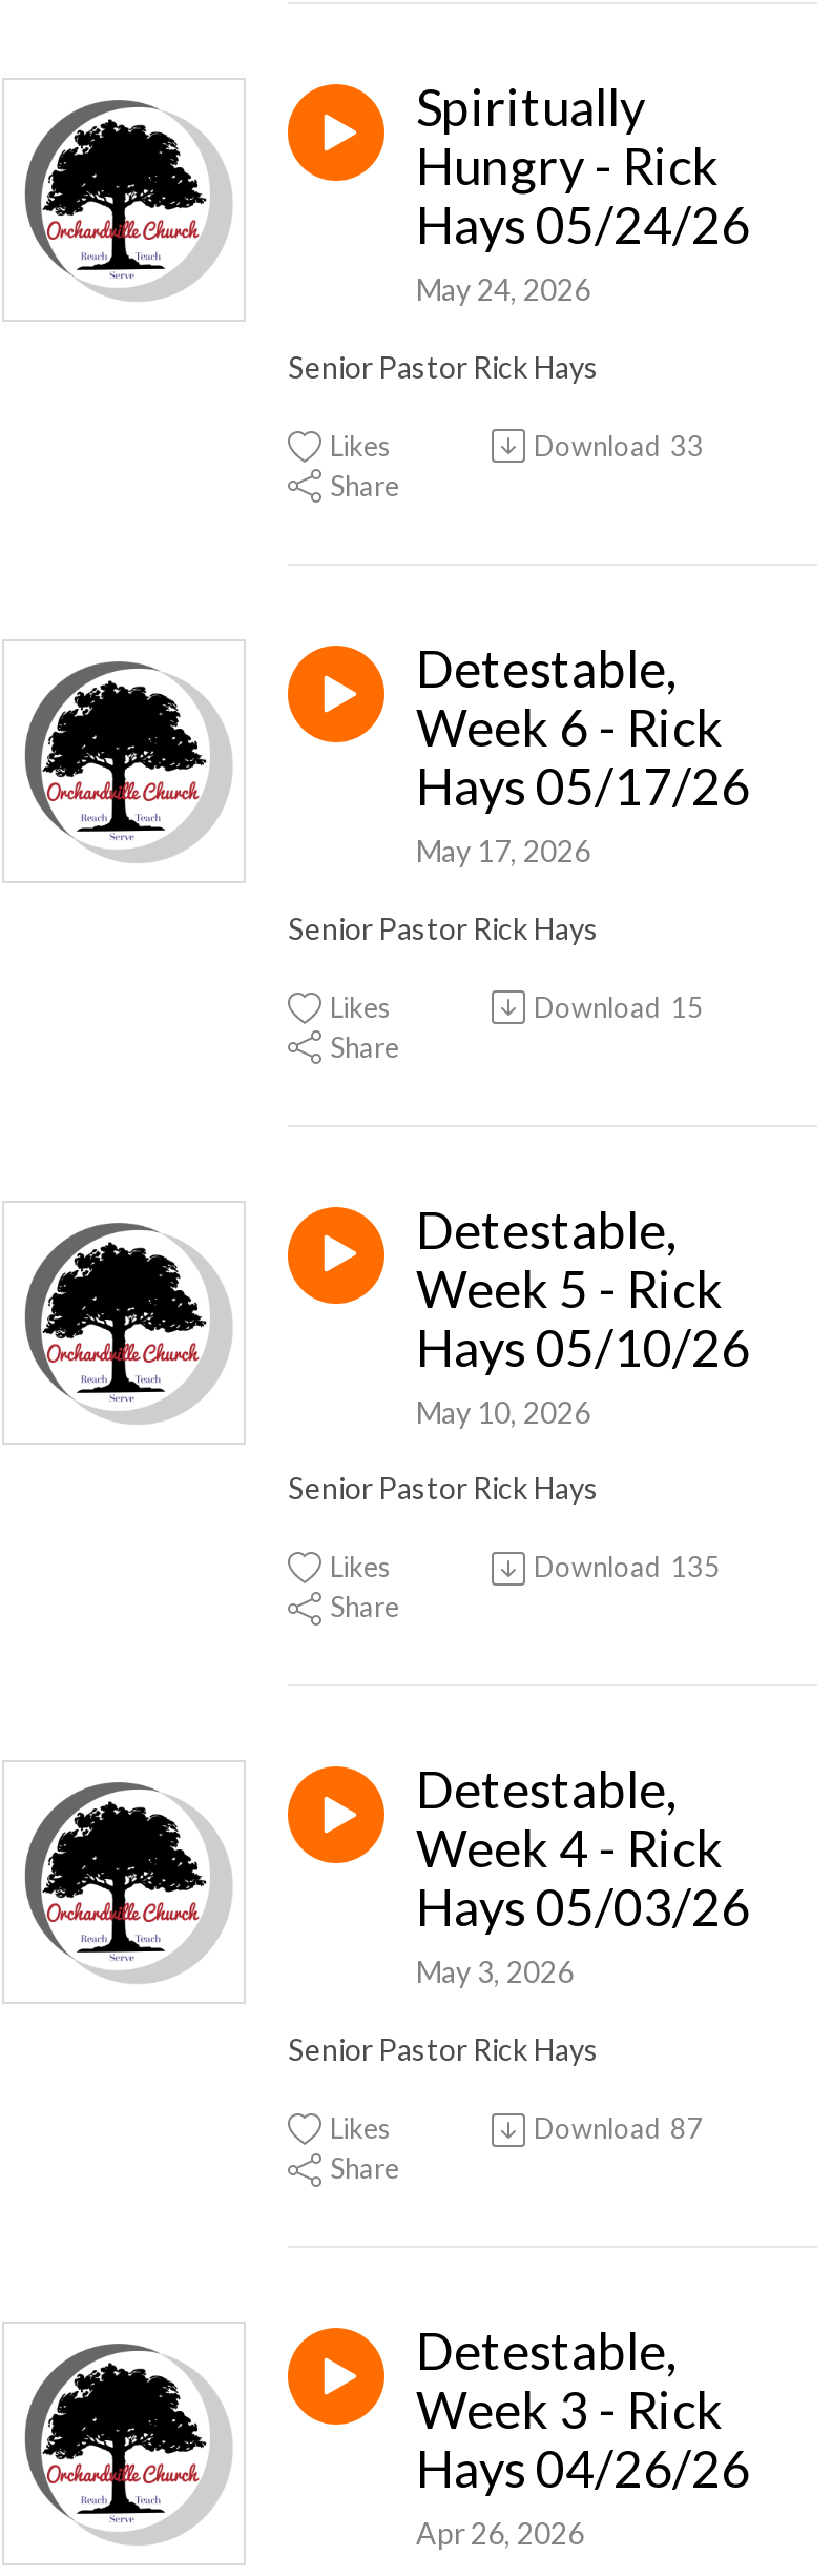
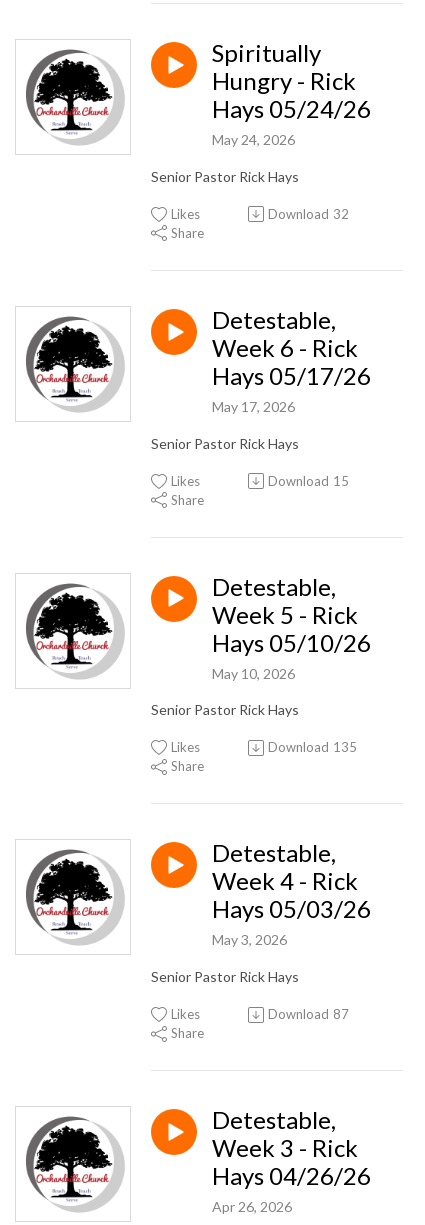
- Download 33
+ Download 32
